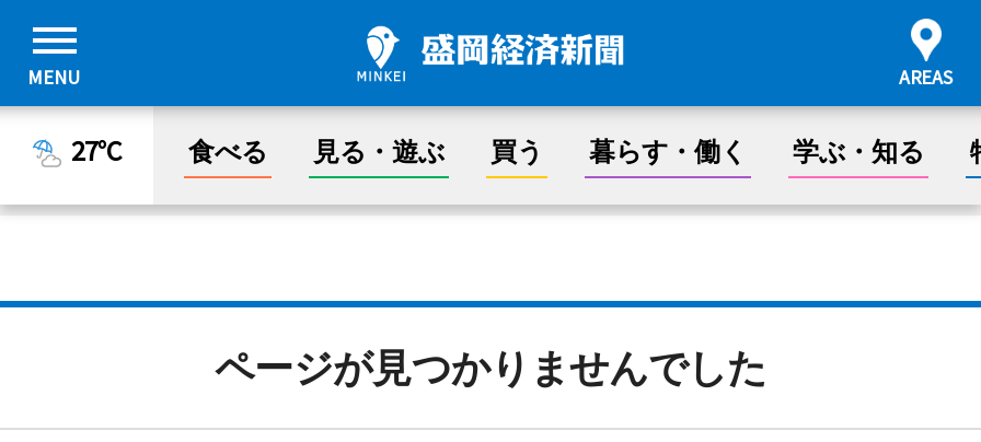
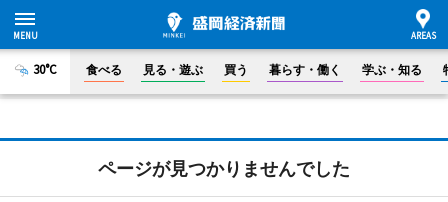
- 27°C
+ 30°C
